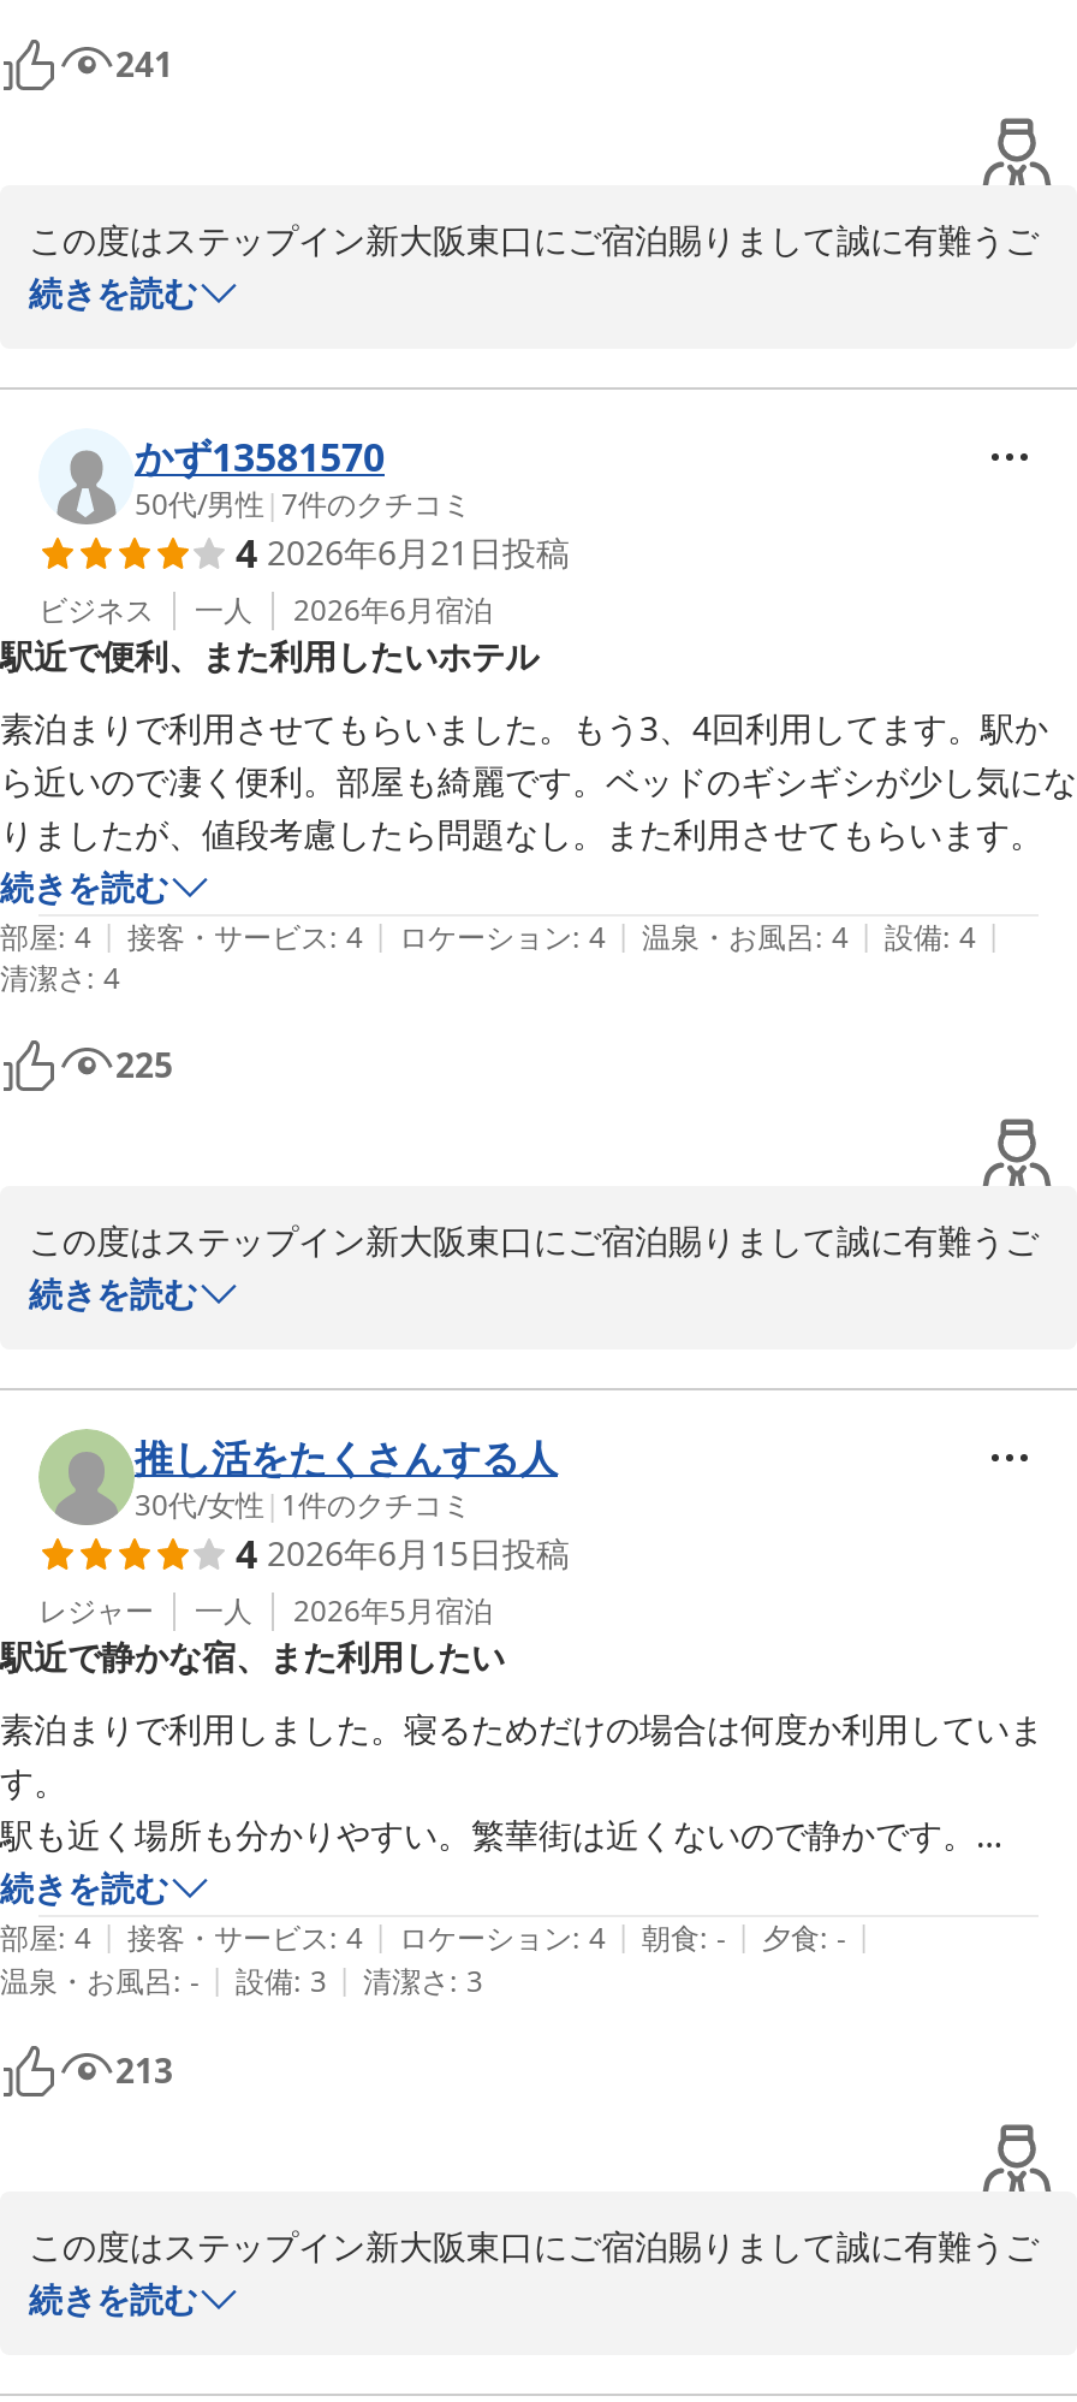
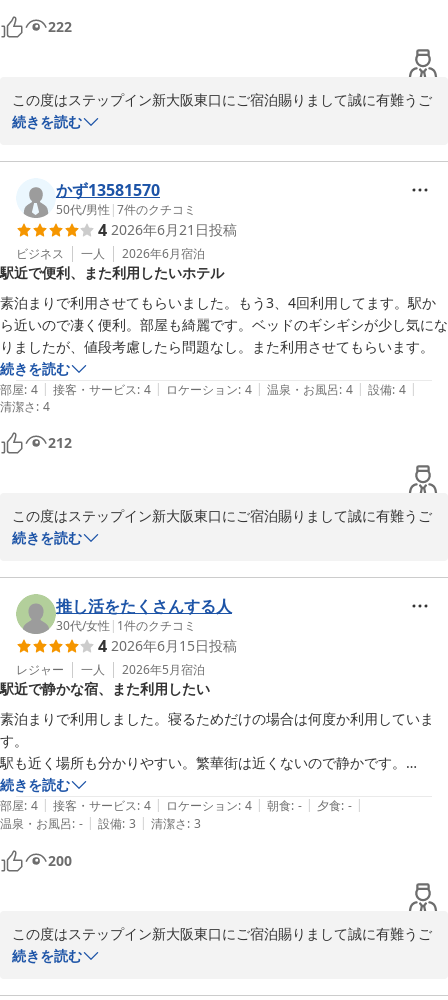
- 241
+ 222

- 225
+ 212

- 213
+ 200
